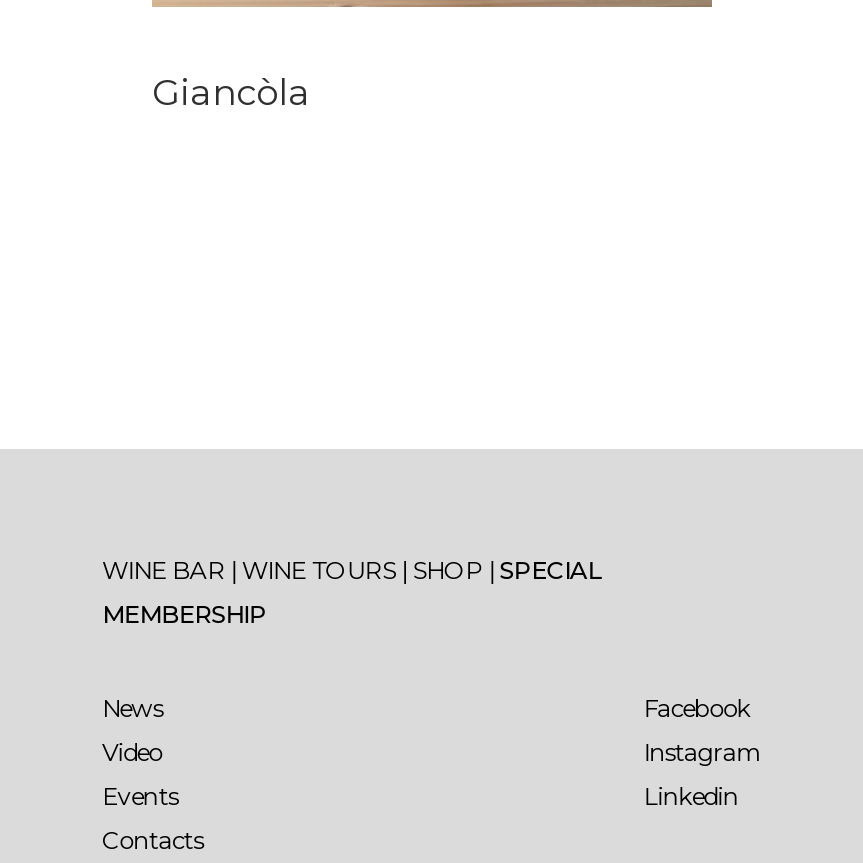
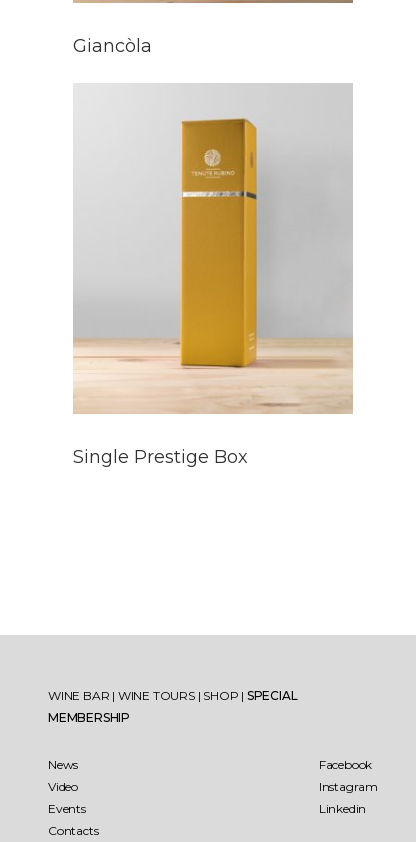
+ [image]
+ Single Prestige Box
